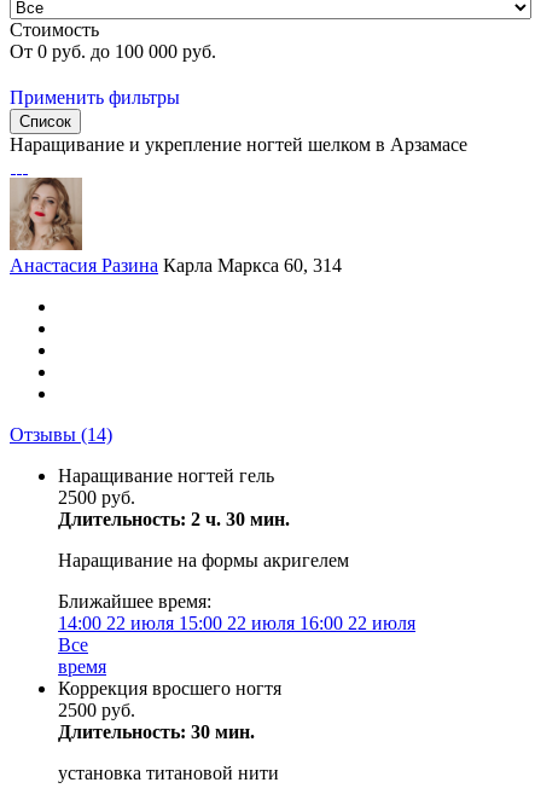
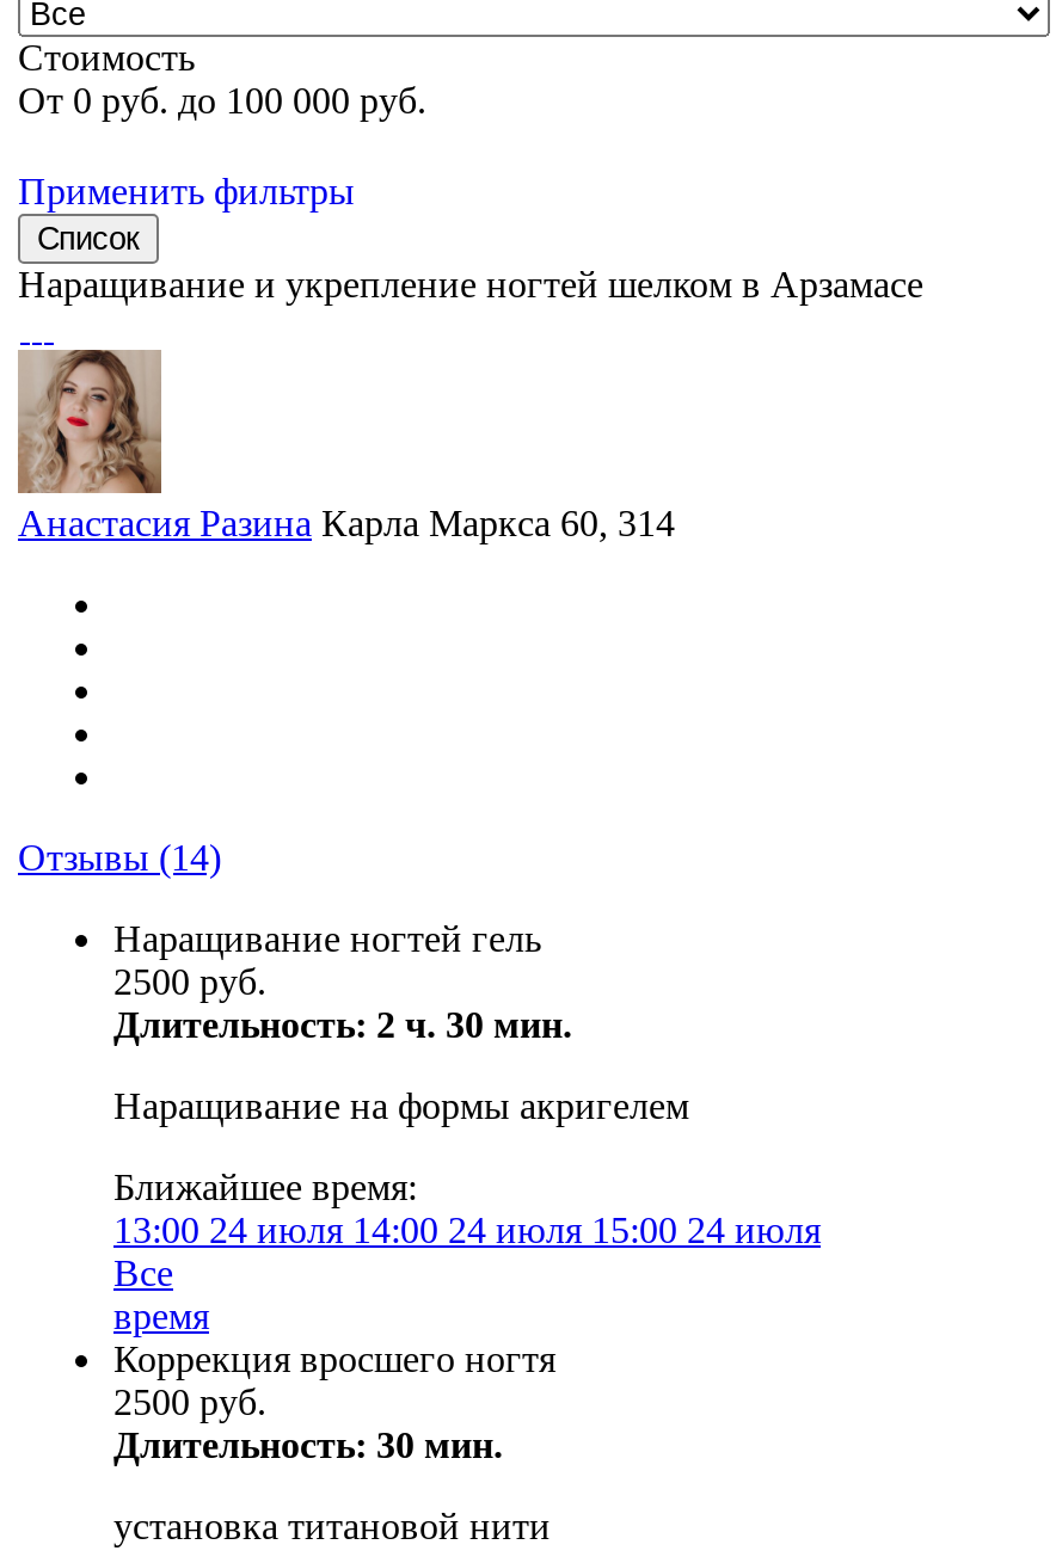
- 14:00 22 июля 15:00 22 июля 16:00 22 июля
+ 13:00 24 июля 14:00 24 июля 15:00 24 июля
